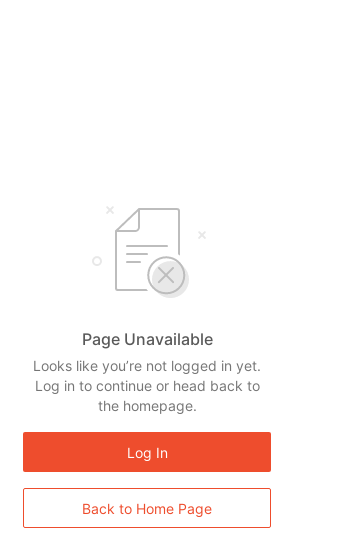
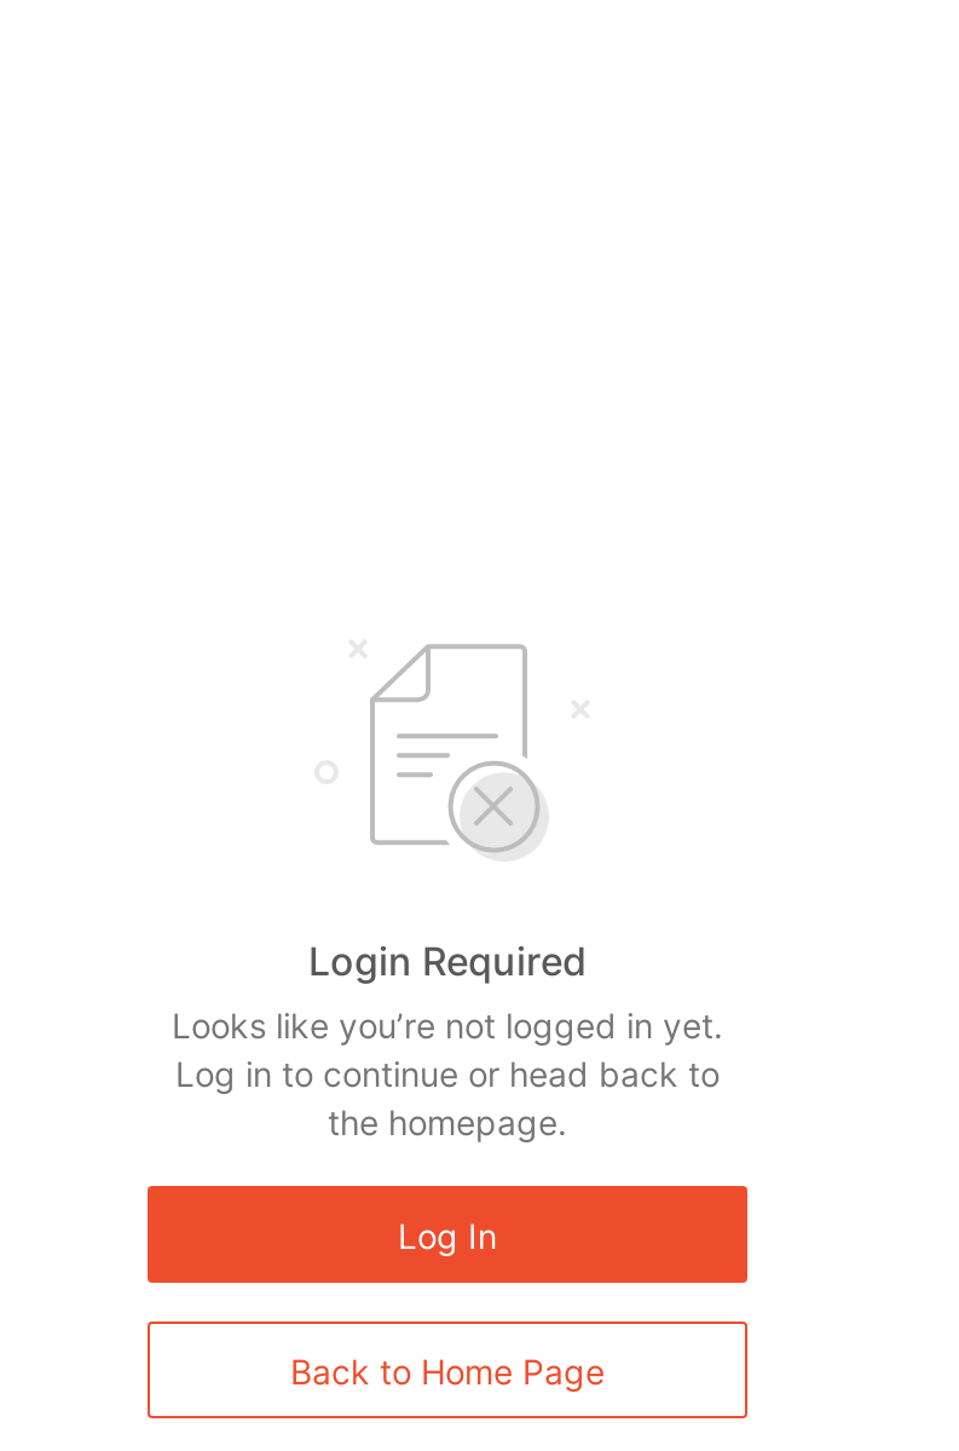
- Page Unavailable
+ Login Required
